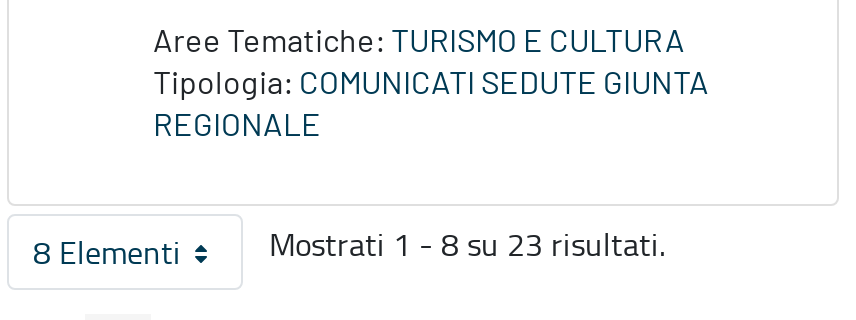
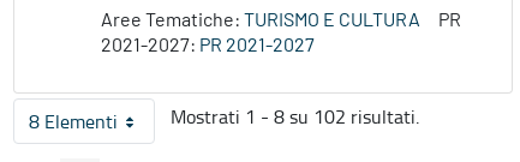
- Tipologia: COMUNICATI SEDUTE GIUNTA
- REGIONALE
+ PR
+ 2021-2027: PR 2021-2027

- Mostrati 1 - 8 su 23 risultati.
+ Mostrati 1 - 8 su 102 risultati.
